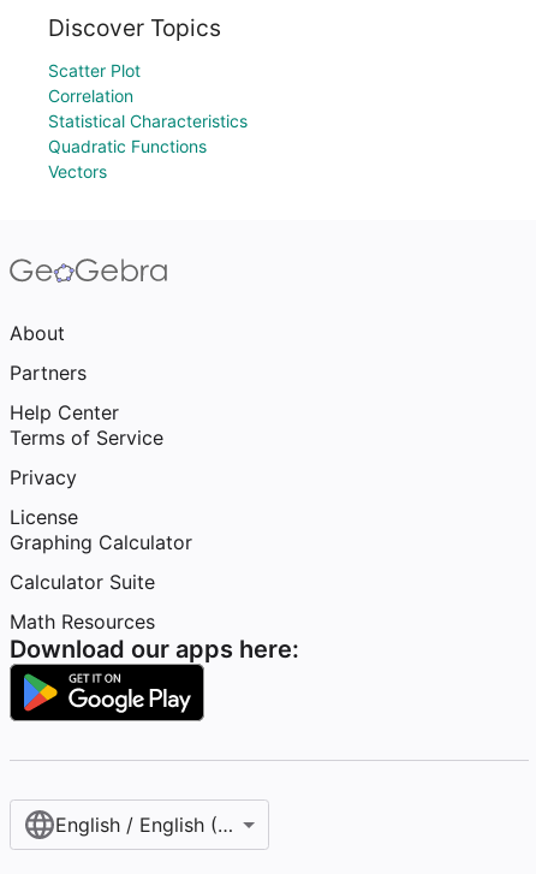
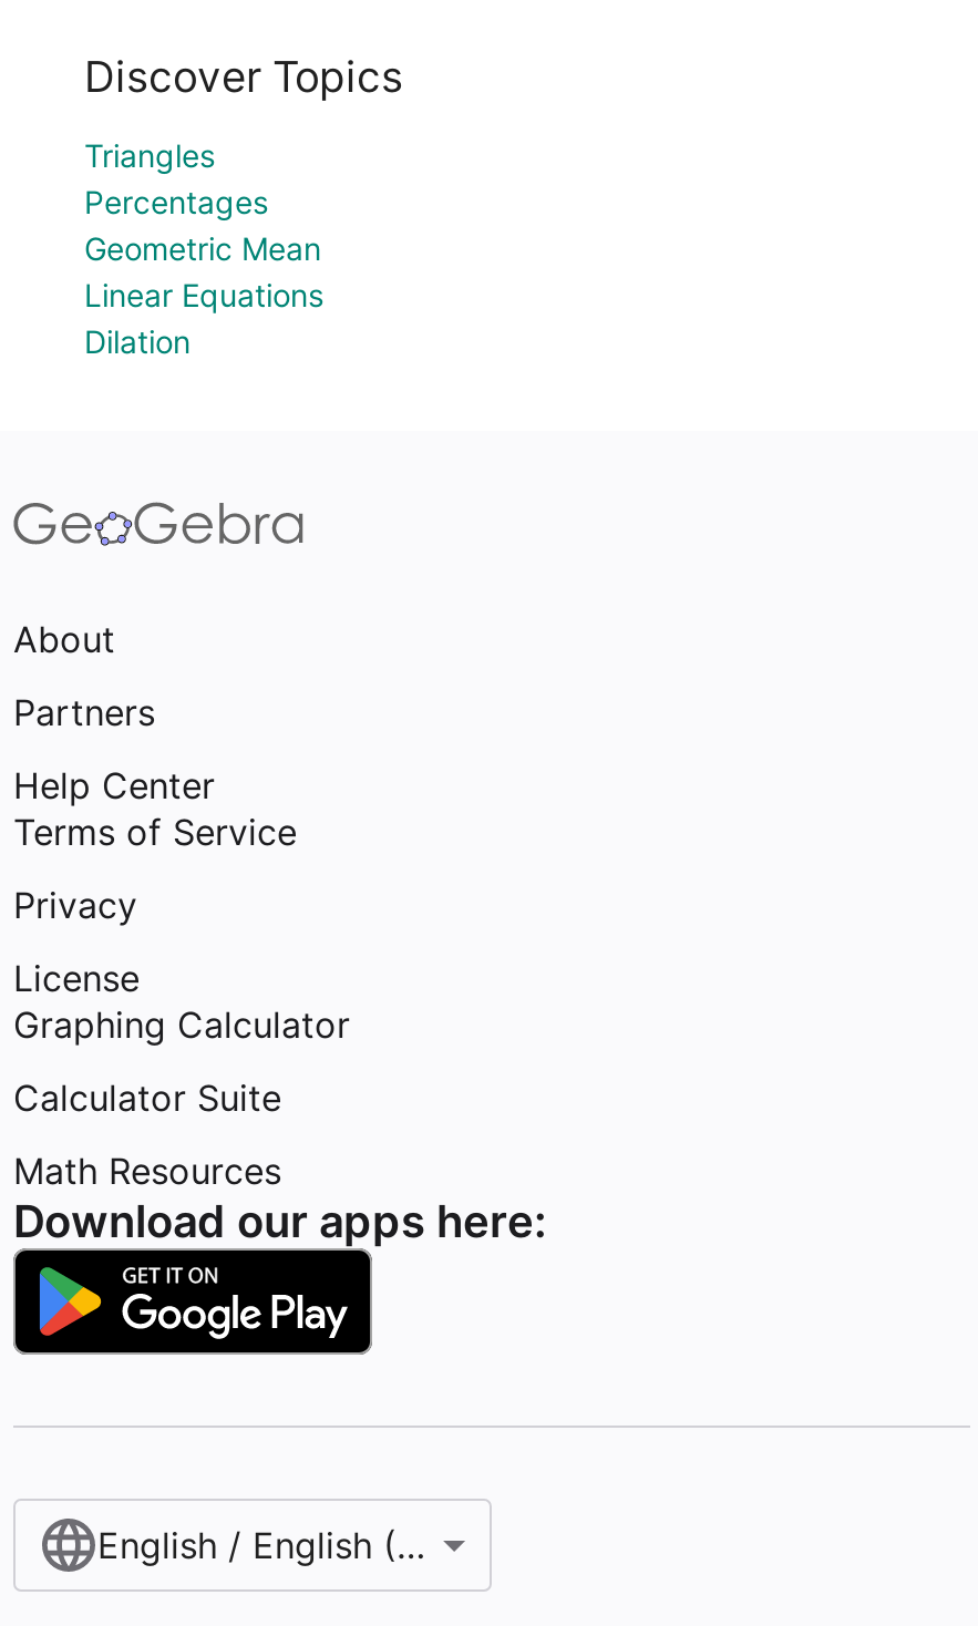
- Scatter Plot
- Correlation
- Statistical Characteristics
- Quadratic Functions
- Vectors
+ Triangles
+ Percentages
+ Geometric Mean
+ Linear Equations
+ Dilation
